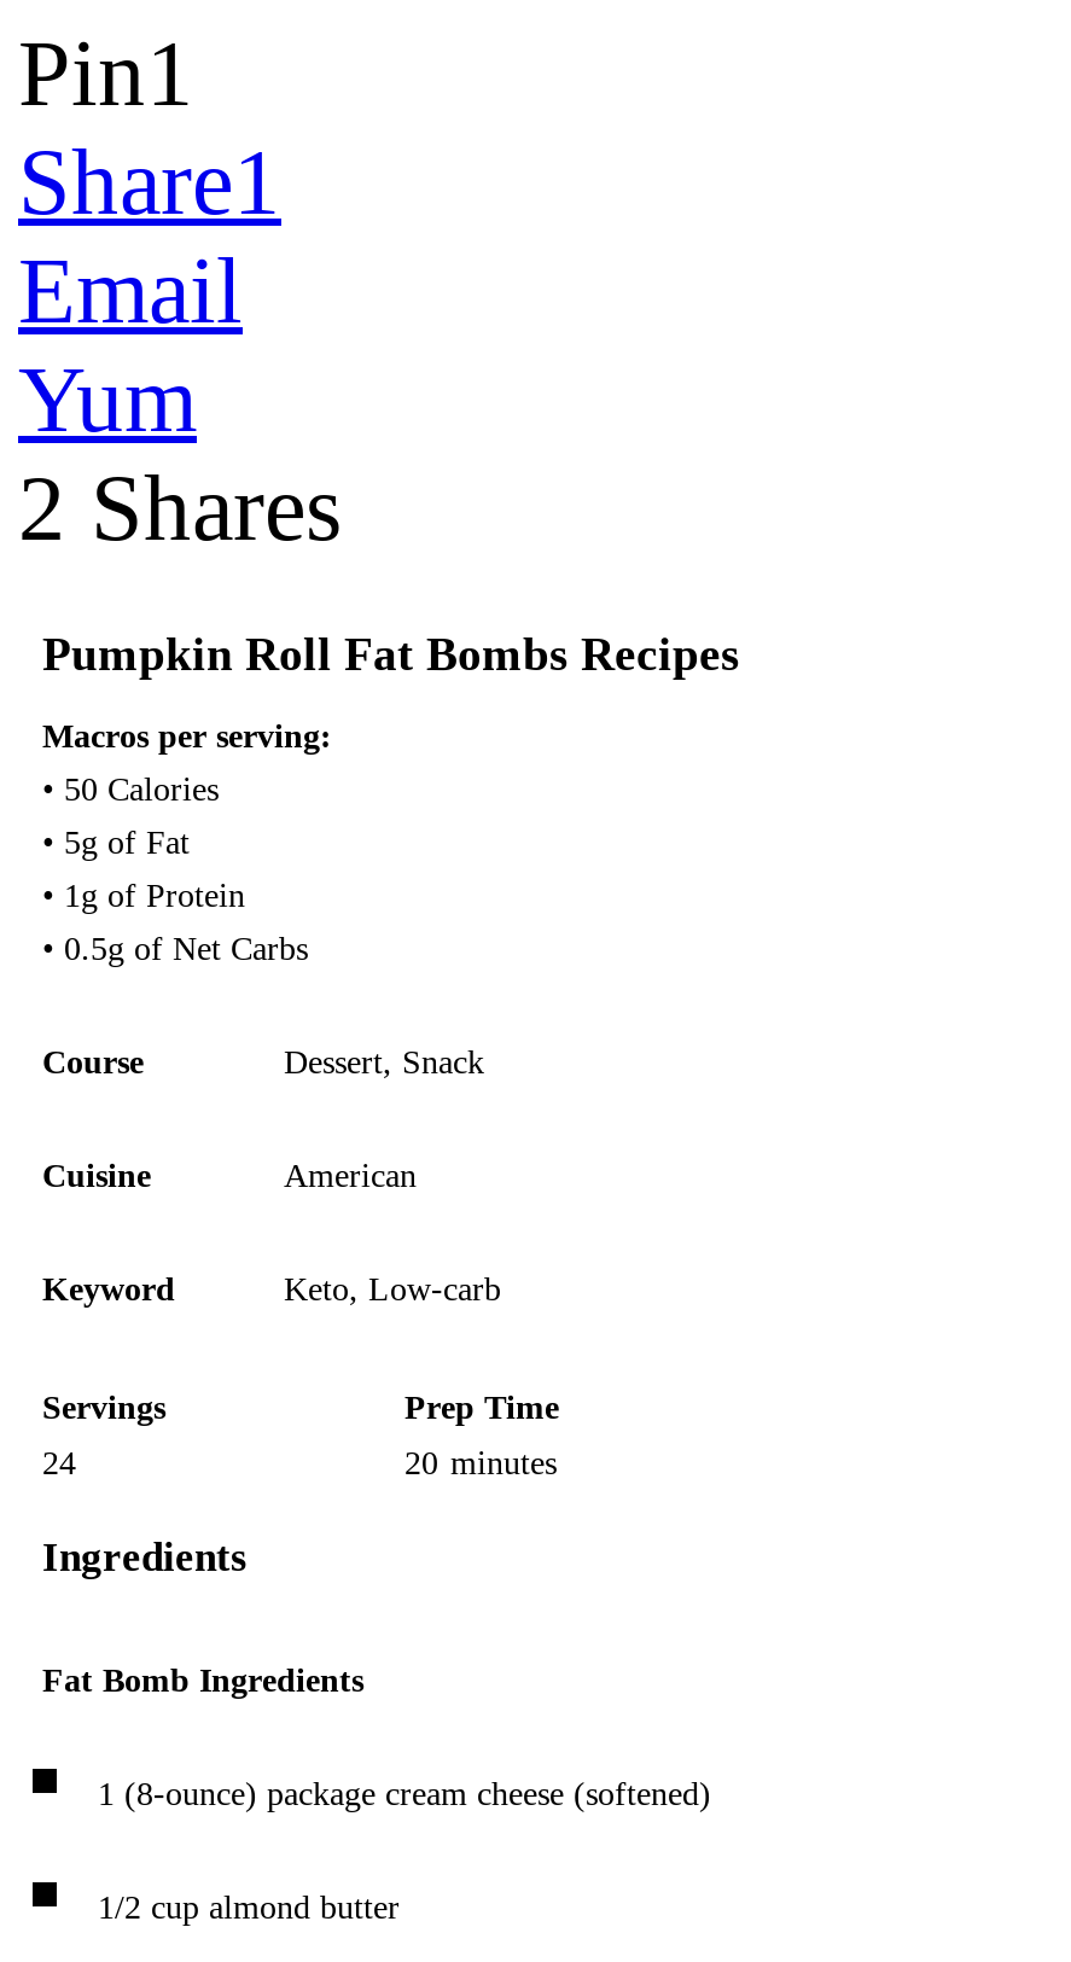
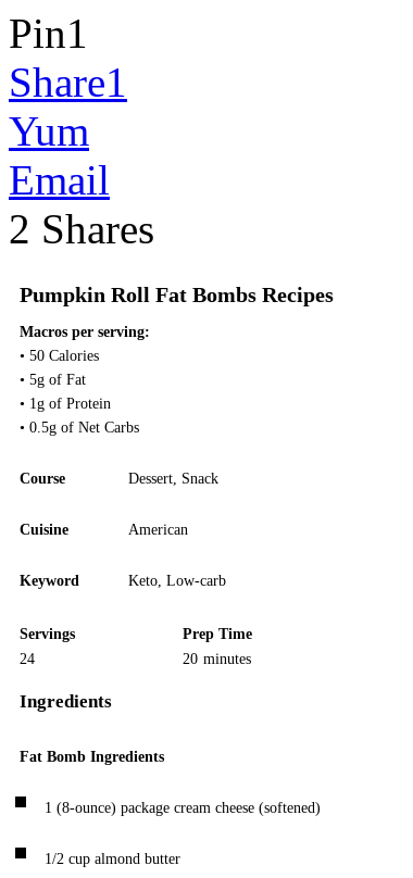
moved down: Email

moved up: Yum
